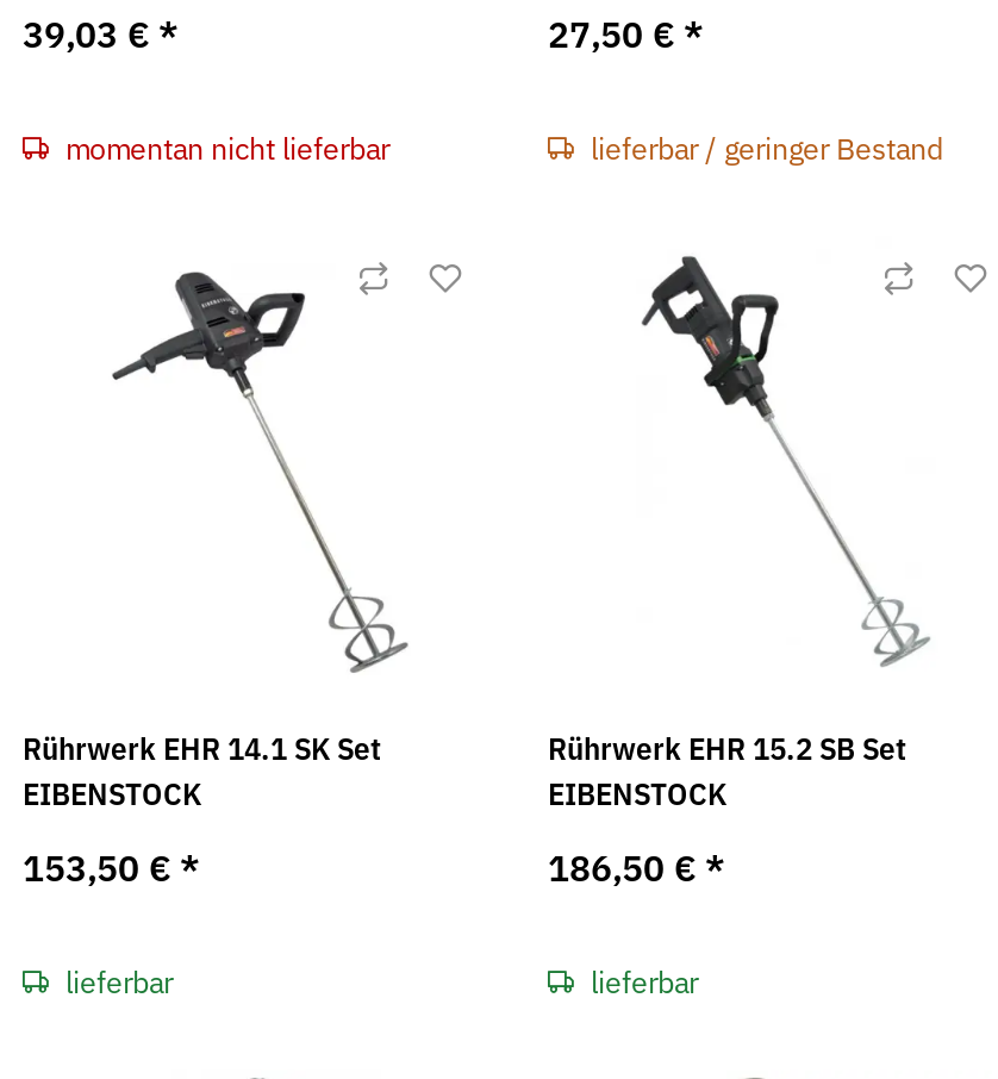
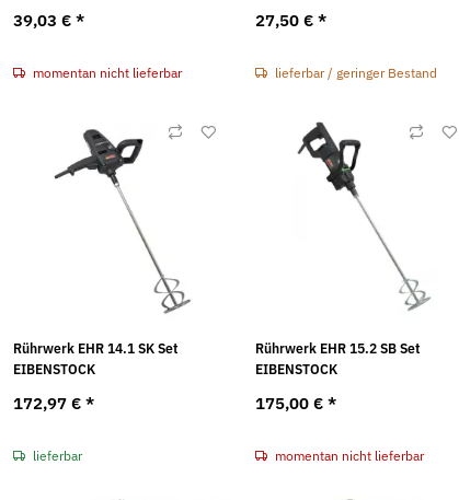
- 153,50 €*
+ 172,97 €*

- 186,50 €*
+ 175,00 €*

- lieferbar
+ momentan nicht lieferbar
